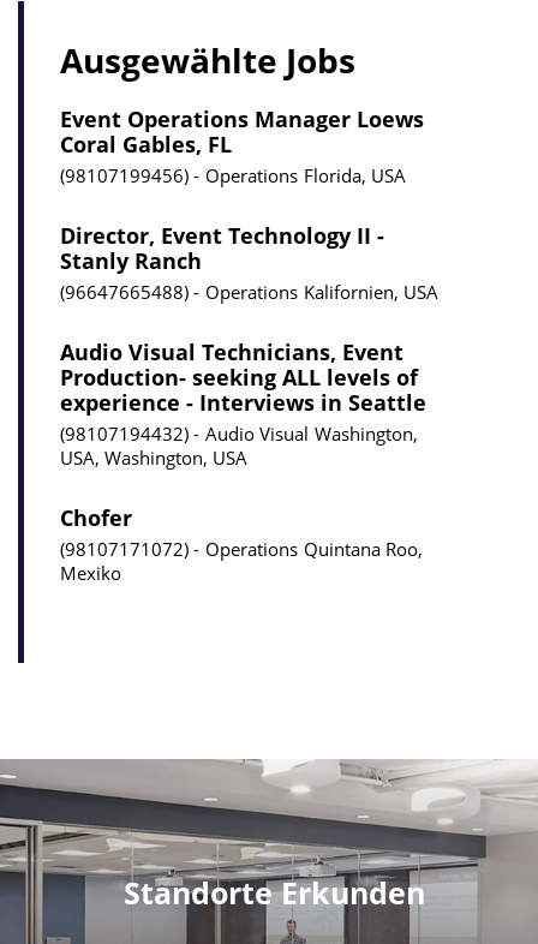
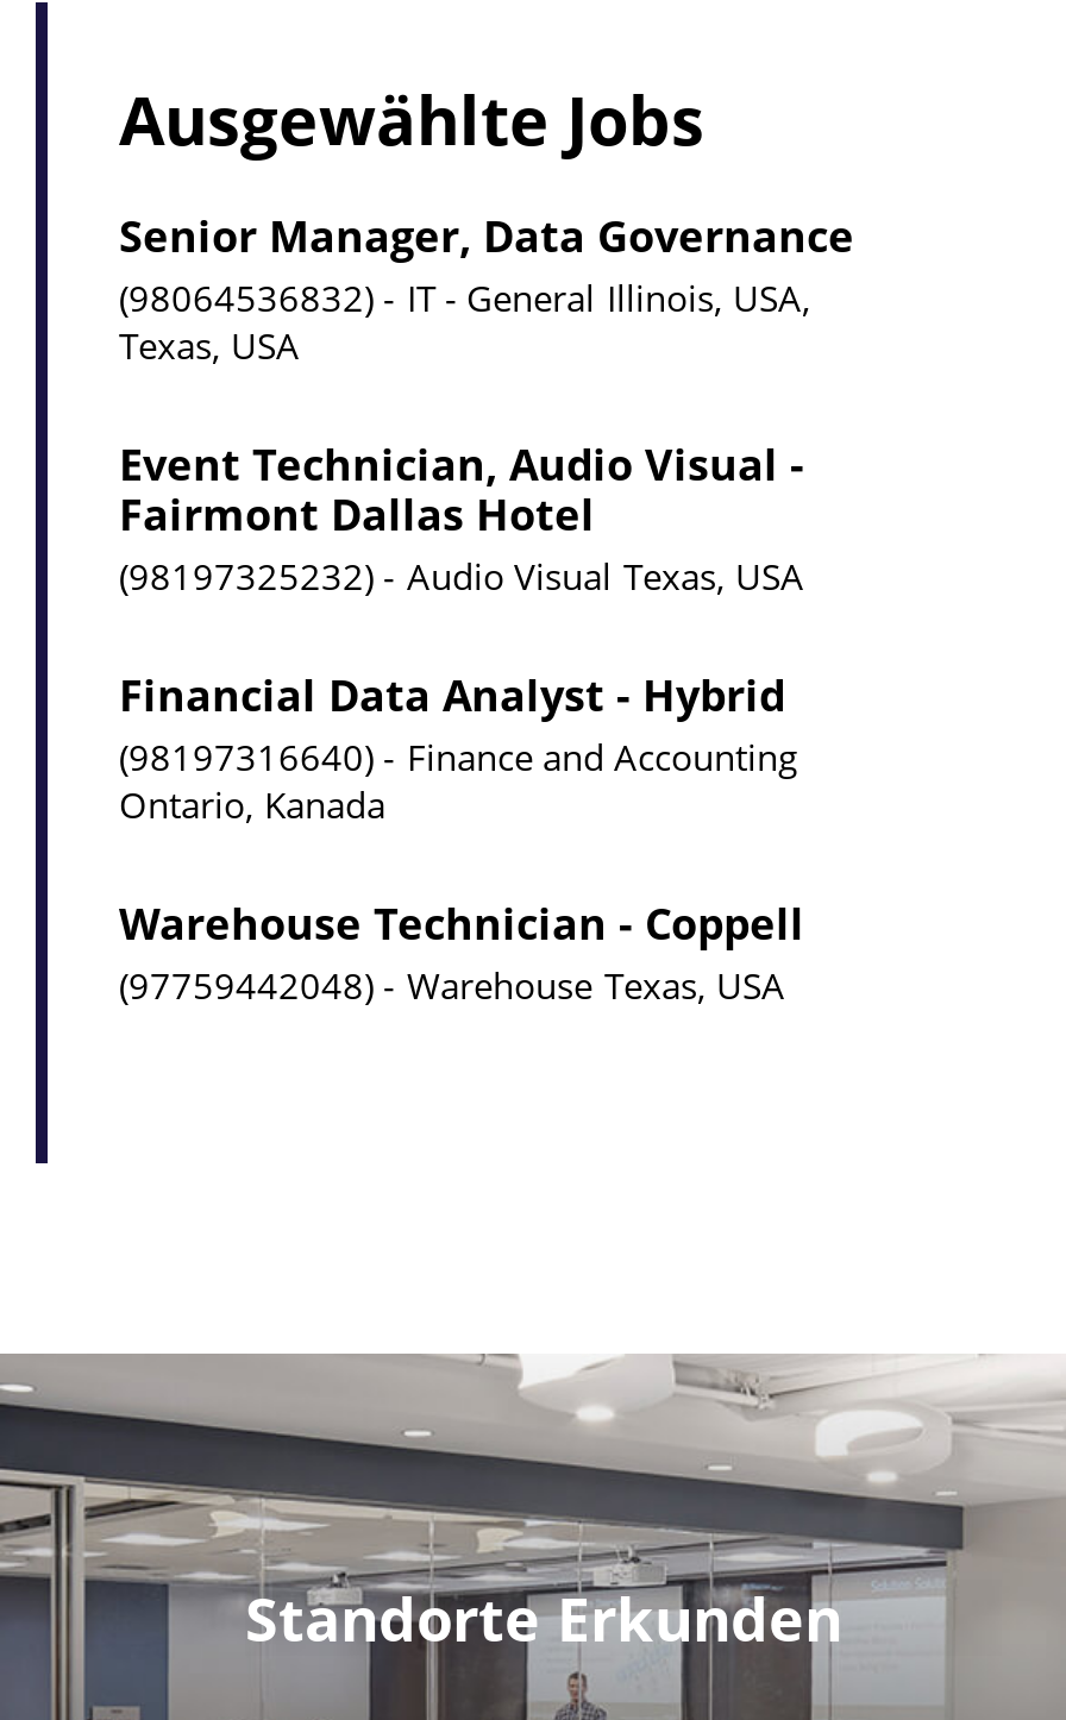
- Event Operations Manager Loews
- Coral Gables, FL
- 98107199456
- Operations Florida, USA
+ Senior Manager, Data Governance
+ 98064536832
+ IT - General Illinois, USA,
+ Texas, USA

- Director, Event Technology II -
- Stanly Ranch
- 96647665488
- Operations Kalifornien, USA
+ Event Technician, Audio Visual -
+ Fairmont Dallas Hotel
+ 98197325232
+ Audio Visual Texas, USA

- Audio Visual Technicians, Event
- Production- seeking ALL levels of
- experience - Interviews in Seattle
- 98107194432
- Audio Visual Washington,
- USA, Washington, USA
+ Financial Data Analyst - Hybrid
+ 98197316640
+ Finance and Accounting
+ Ontario, Kanada

- Chofer
- 98107171072
- Operations Quintana Roo,
- Mexiko
+ Warehouse Technician - Coppell
+ 97759442048
+ Warehouse Texas, USA
